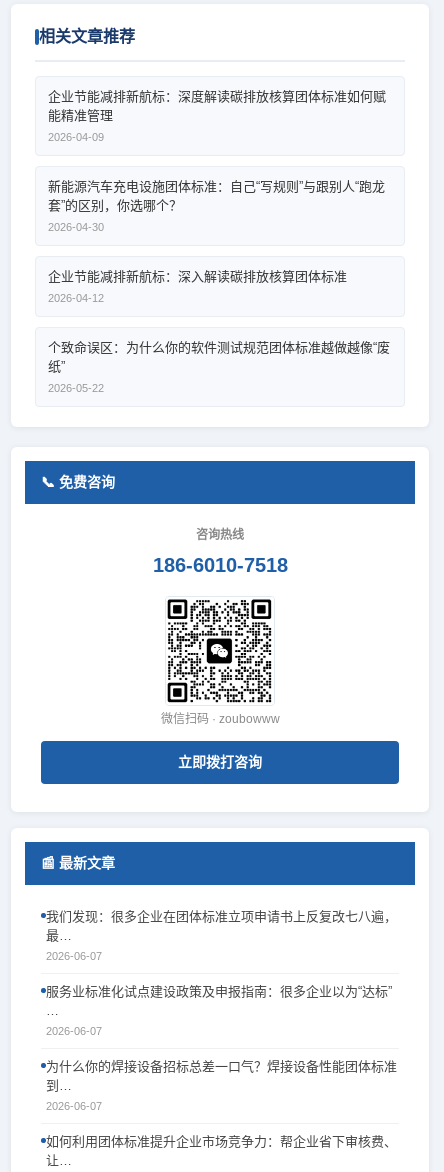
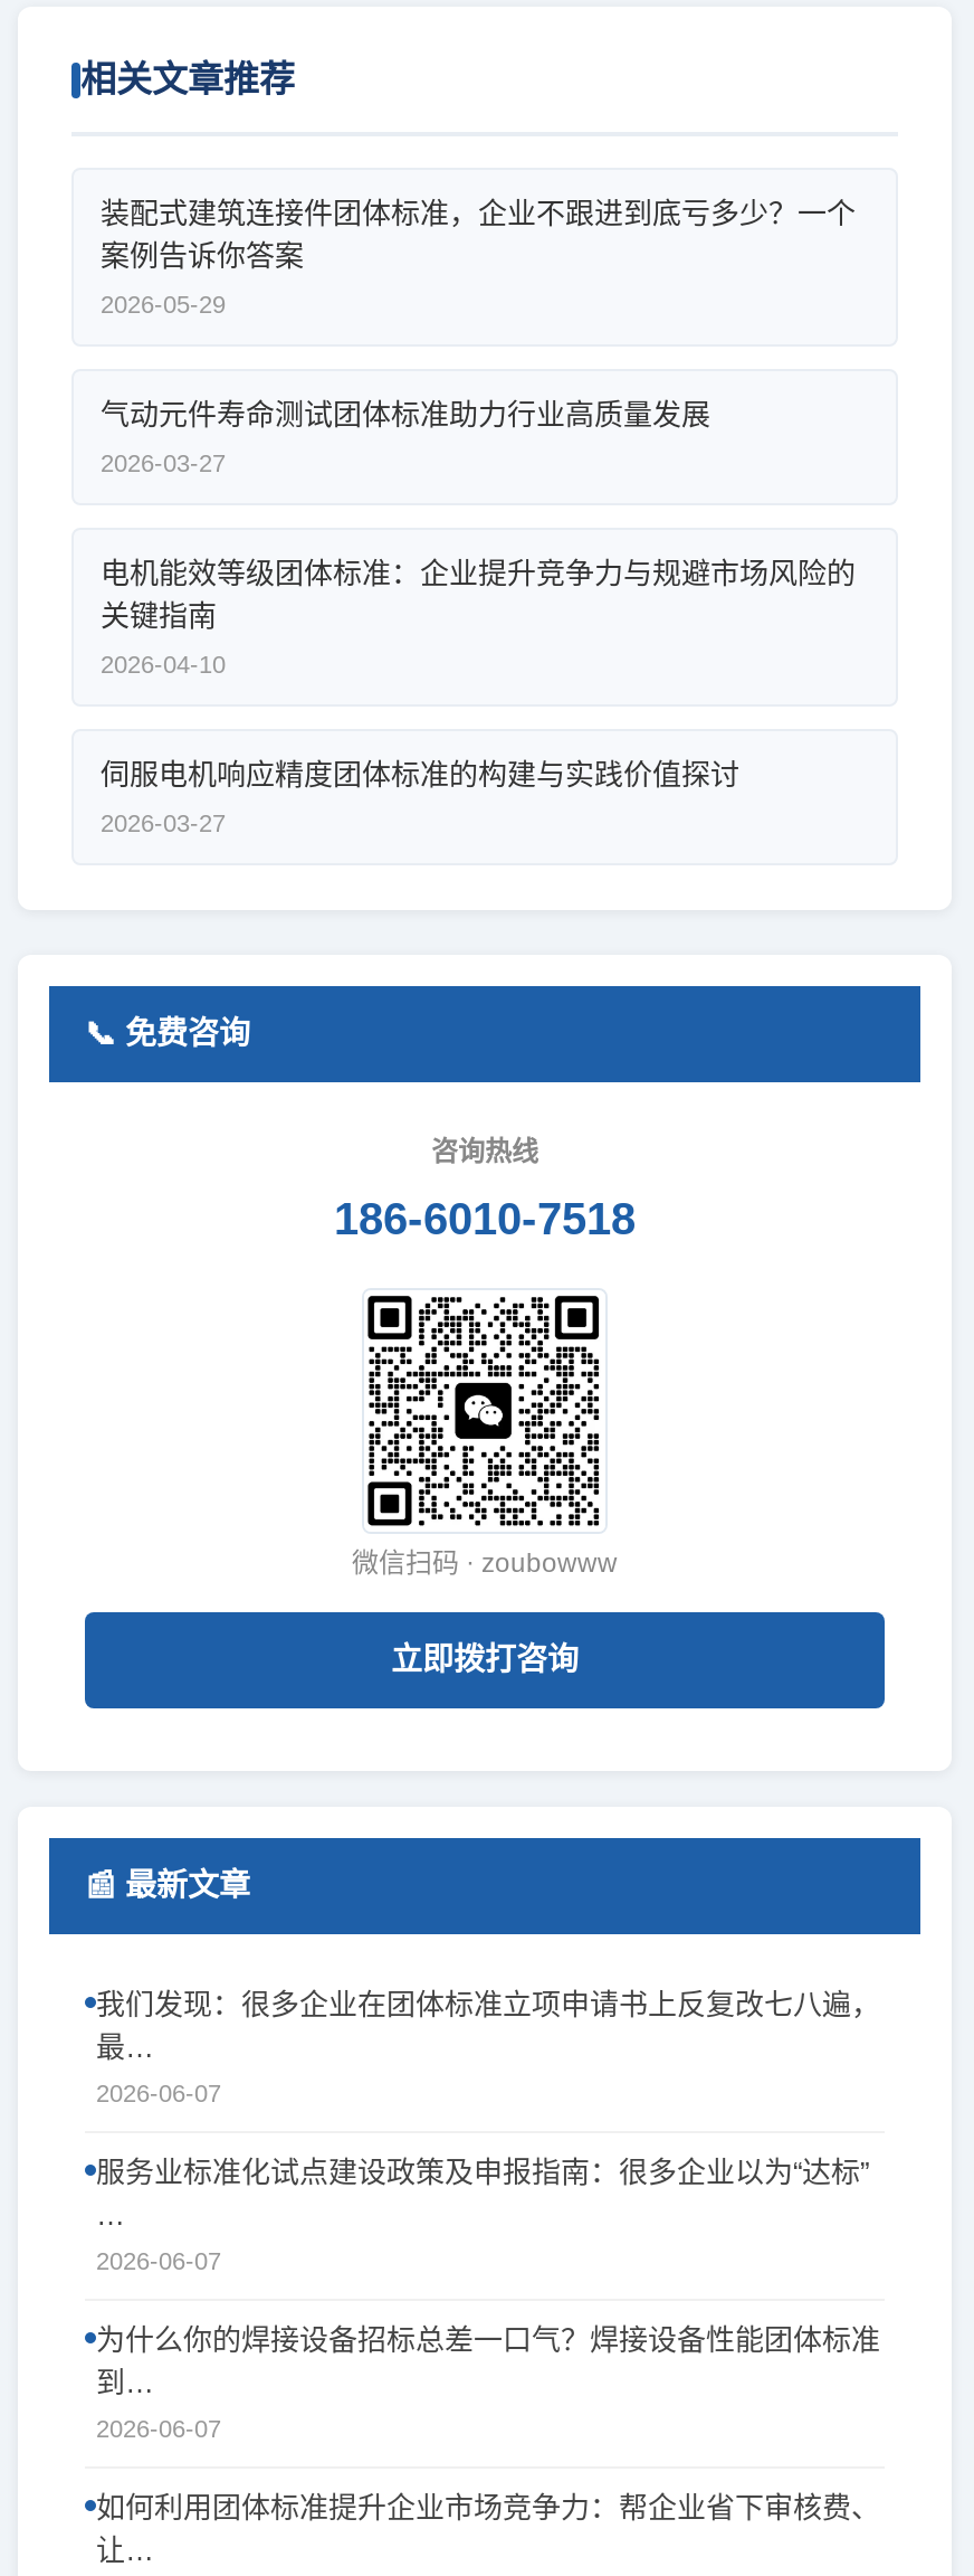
- 企业节能减排新航标：深度解读碳排放核算团体标准如何赋
- 能精准管理
+ 装配式建筑连接件团体标准，企业不跟进到底亏多少？一个
+ 案例告诉你答案

- 2026-04-09
+ 2026-05-29

- 新能源汽车充电设施团体标准：自己“写规则”与跟别人“跑龙
- 套”的区别，你选哪个？
+ 气动元件寿命测试团体标准助力行业高质量发展

- 2026-04-30
+ 2026-03-27

- 企业节能减排新航标：深入解读碳排放核算团体标准
+ 电机能效等级团体标准：企业提升竞争力与规避市场风险的
+ 关键指南

- 2026-04-12
+ 2026-04-10

- 个致命误区：为什么你的软件测试规范团体标准越做越像“废
- 纸”
+ 伺服电机响应精度团体标准的构建与实践价值探讨

- 2026-05-22
+ 2026-03-27
